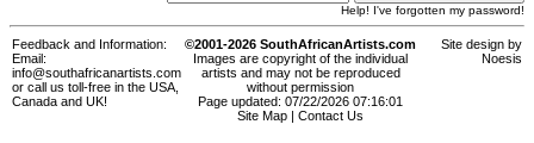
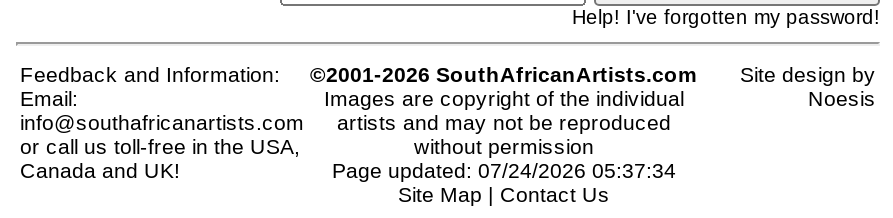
- Page updated: 07/22/2026 07:16:01
+ Page updated: 07/24/2026 05:37:34
